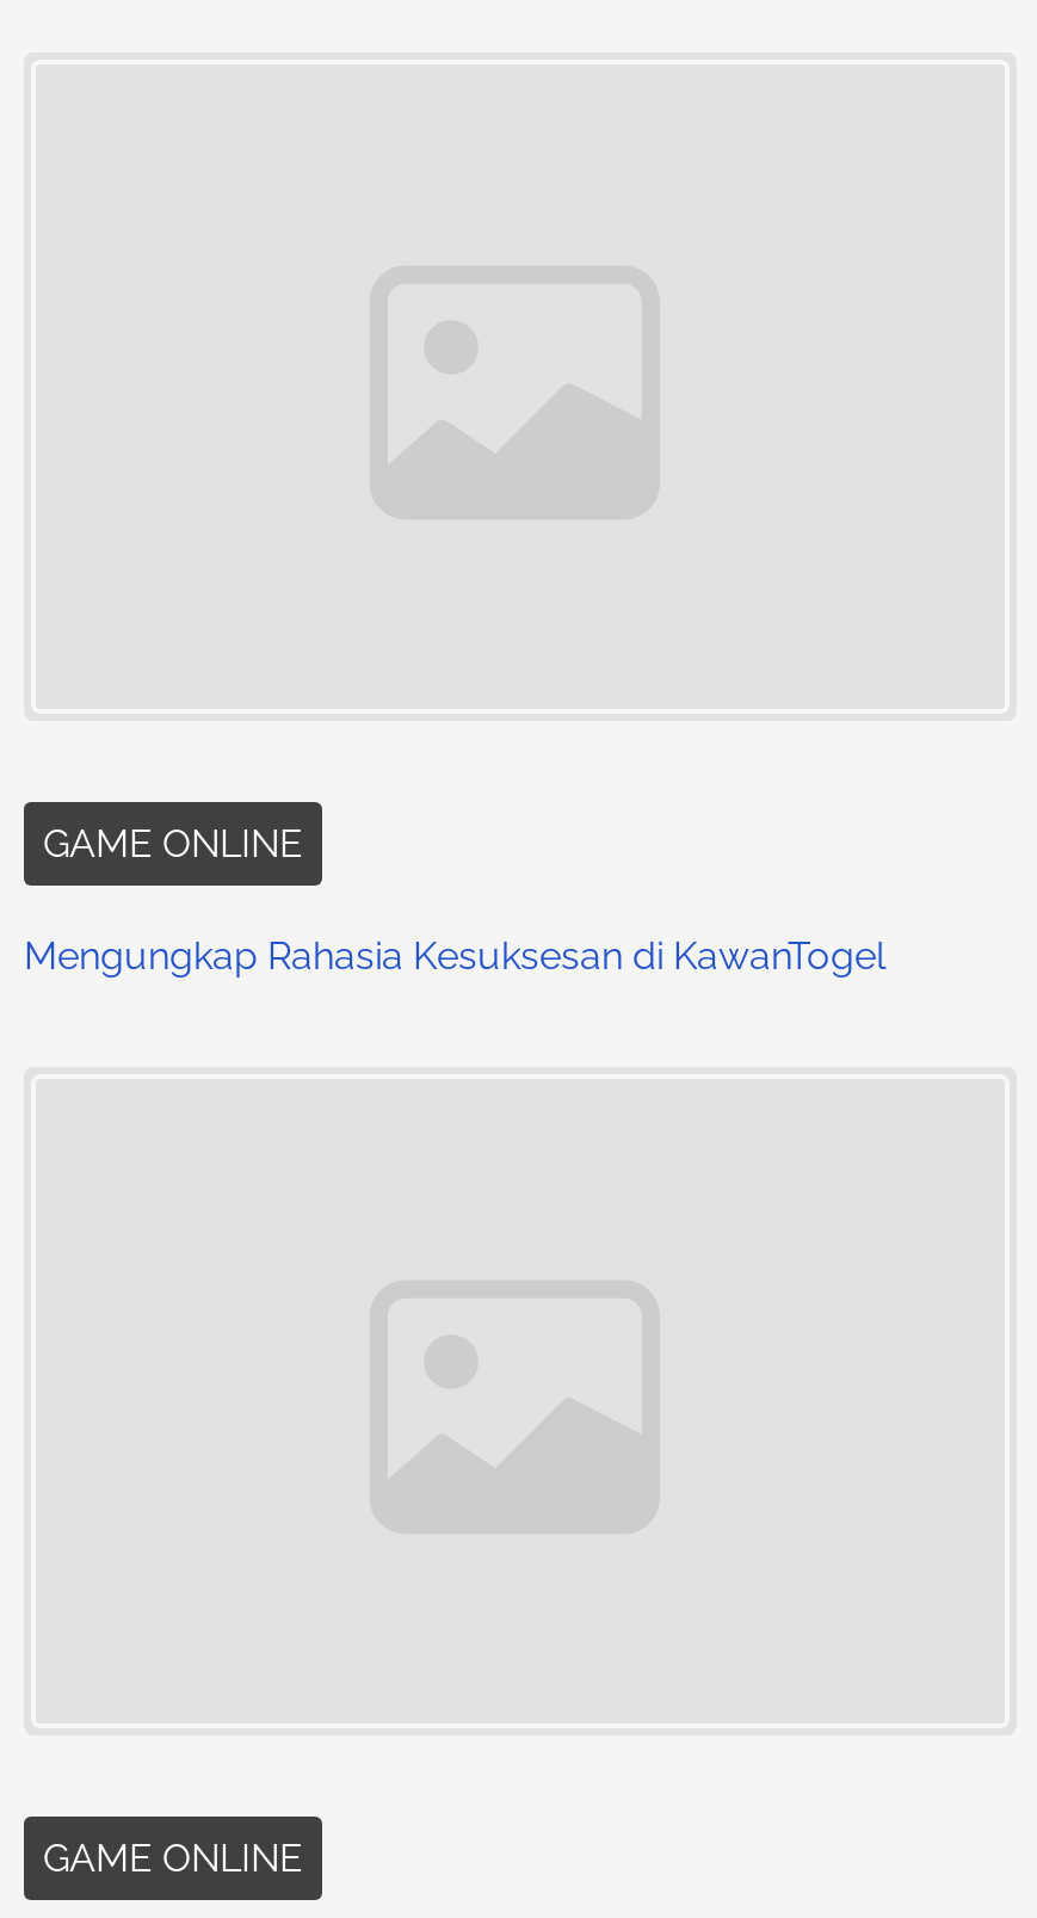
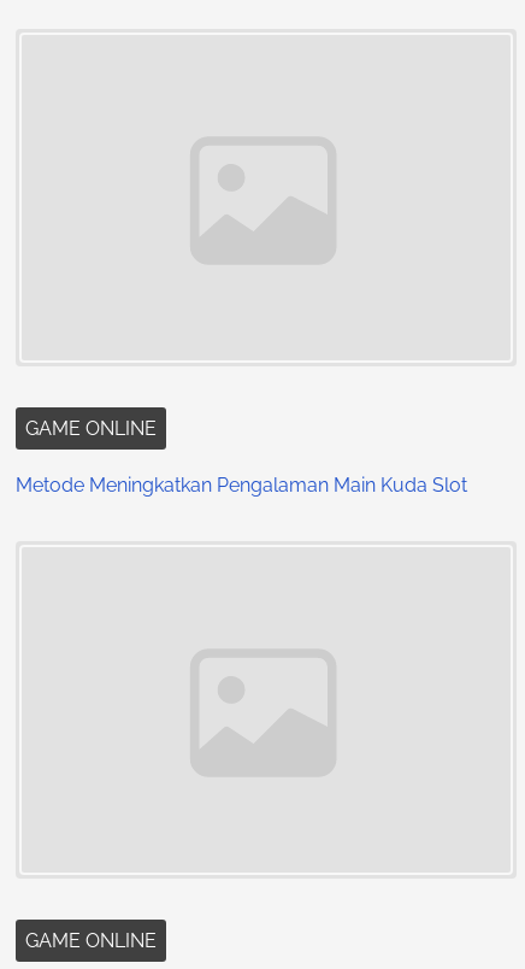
- Mengungkap Rahasia Kesuksesan di KawanTogel
+ Metode Meningkatkan Pengalaman Main Kuda Slot
